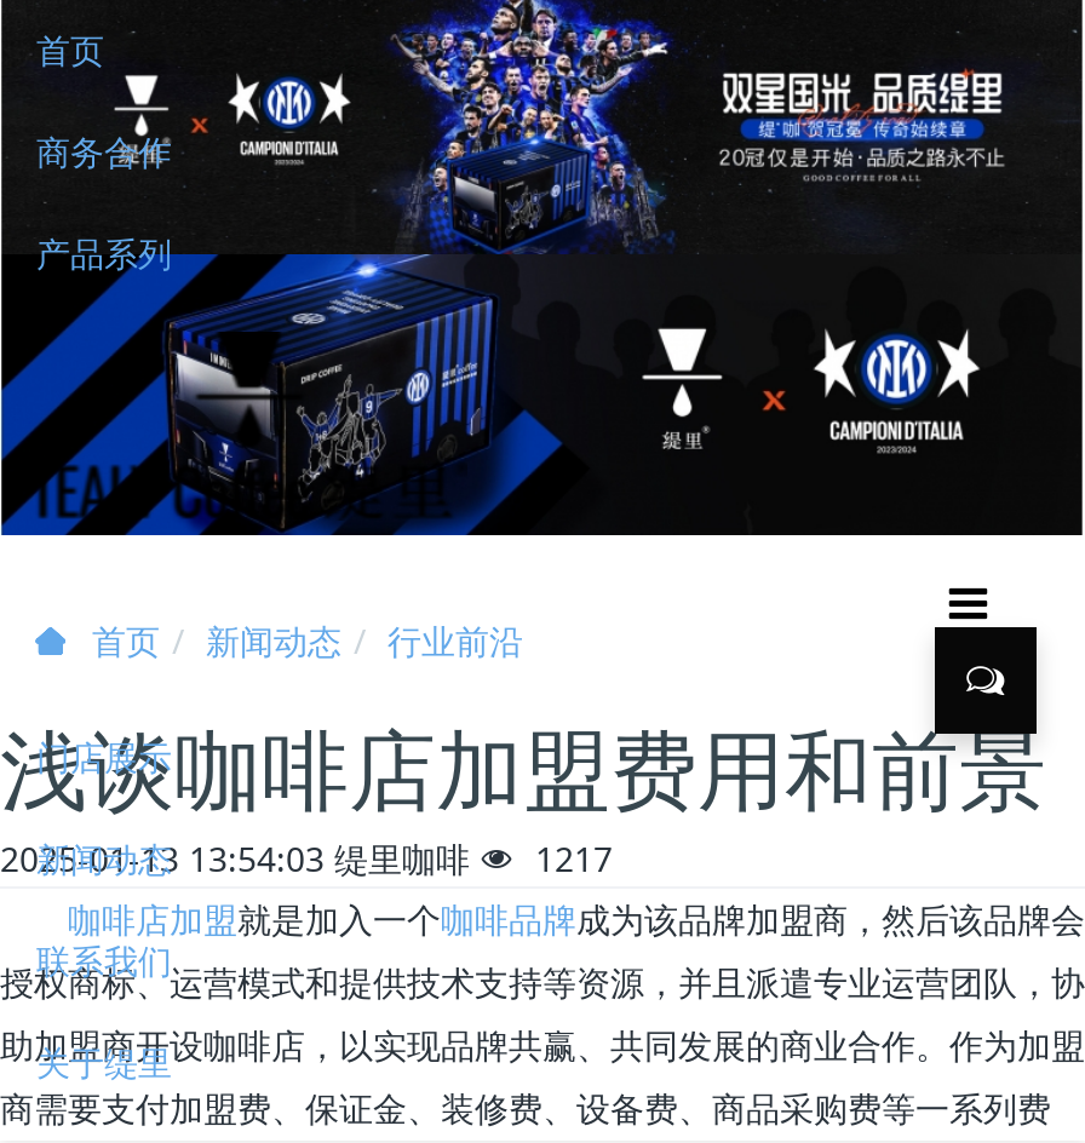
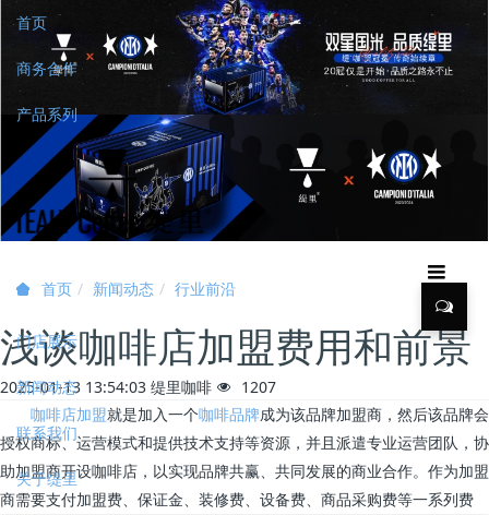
- 1217
+ 1207
